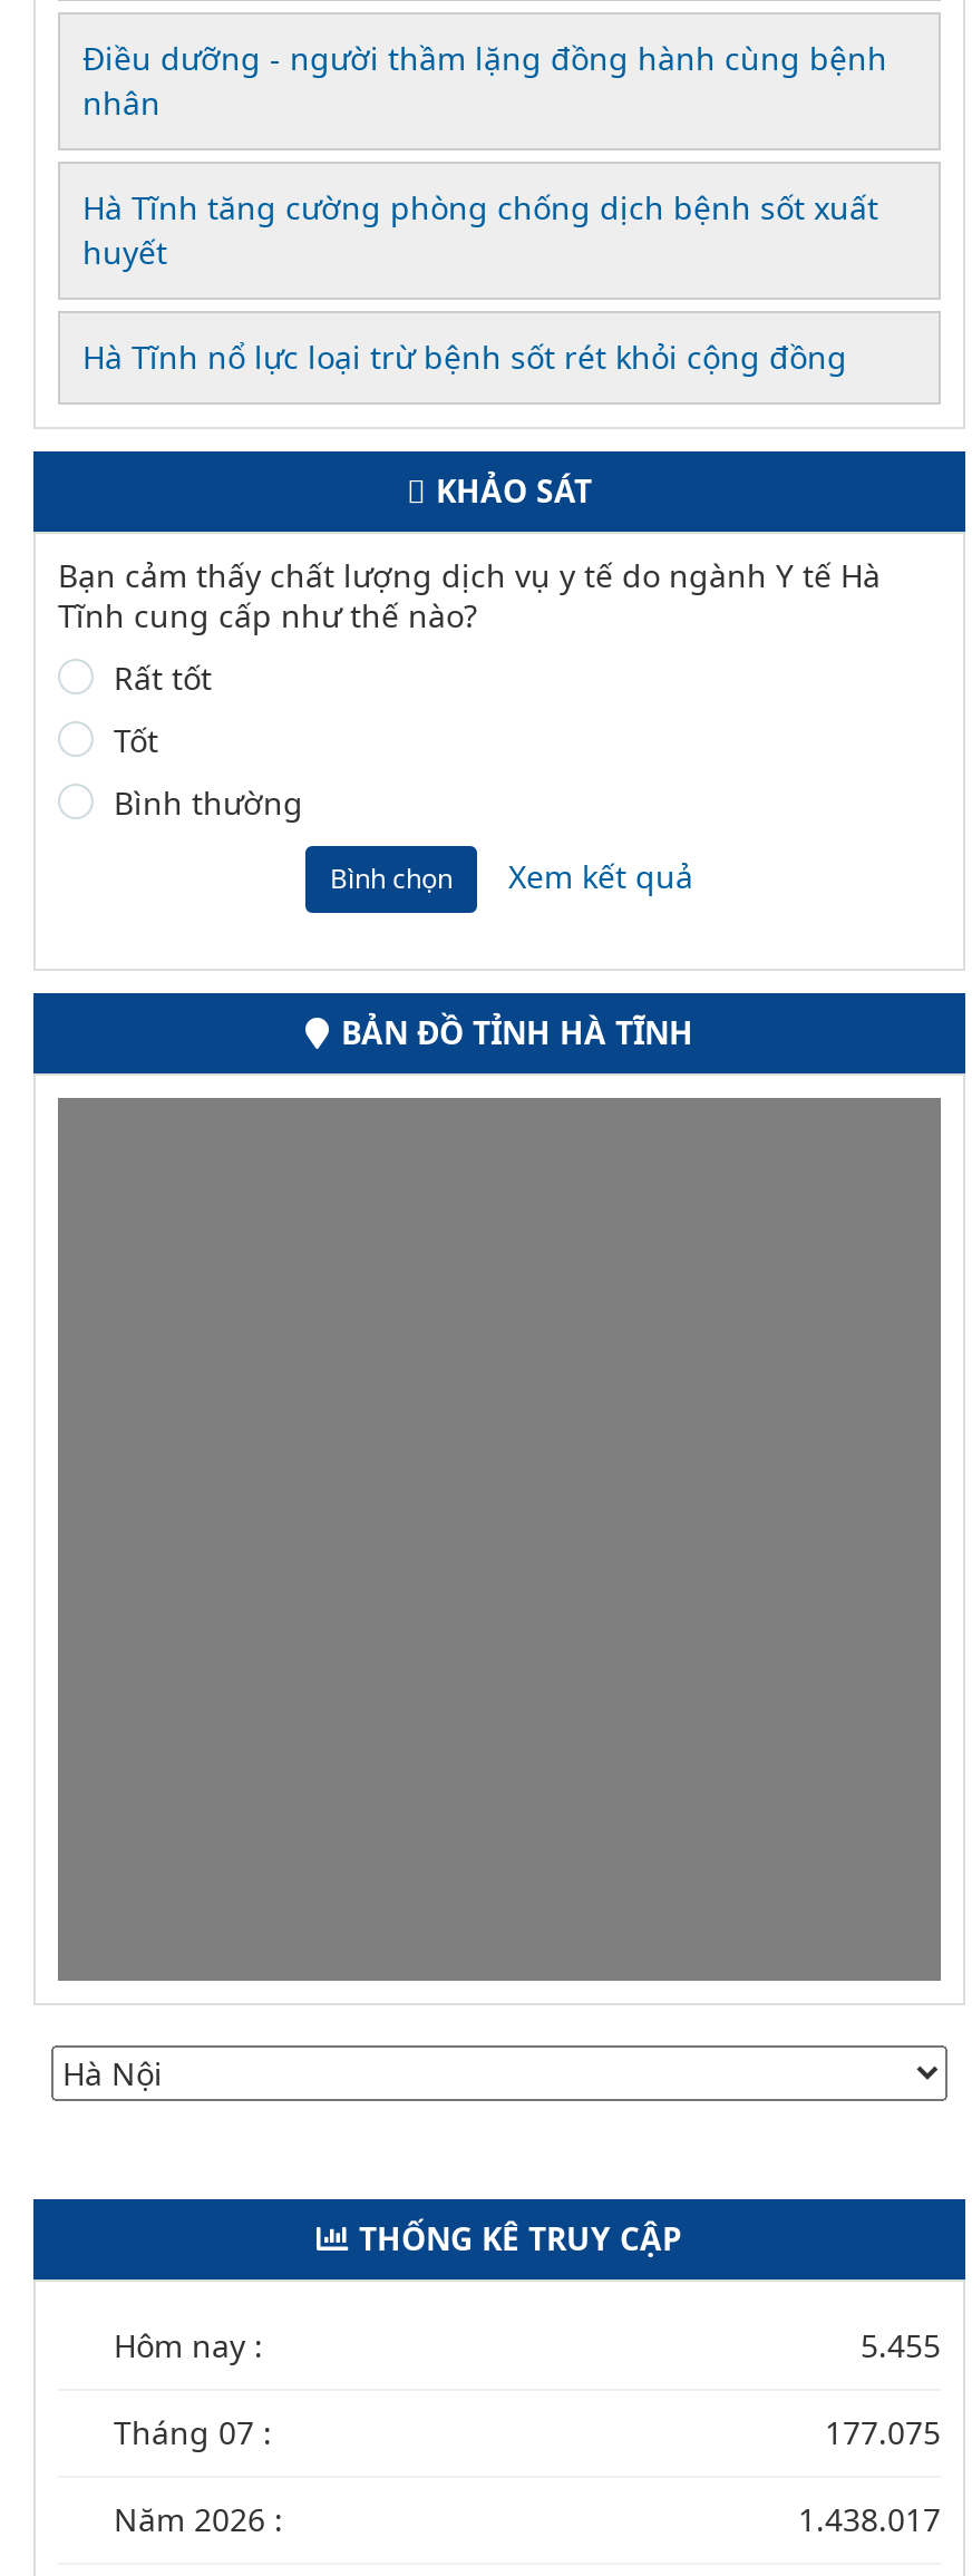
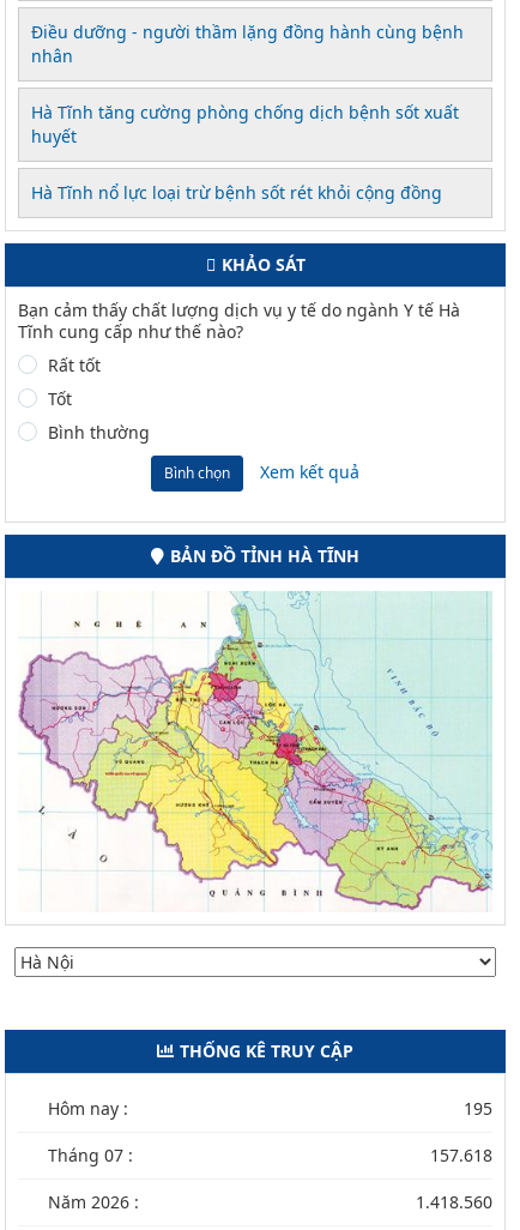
+ [image]

- 5.455
+ 195

- 177.075
+ 157.618

- 1.438.017
+ 1.418.560
